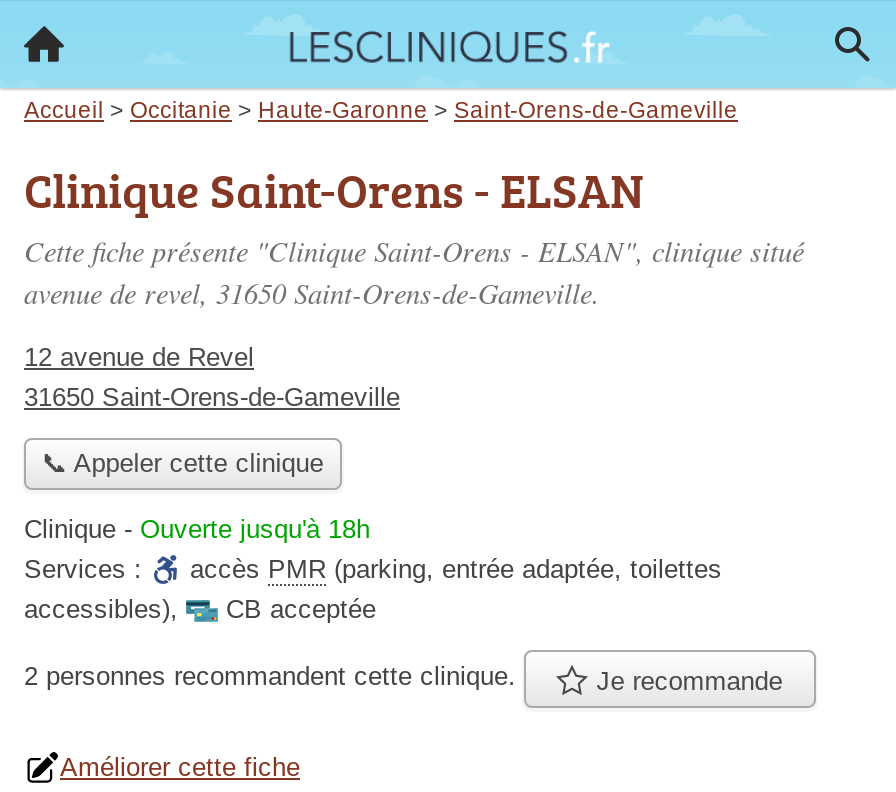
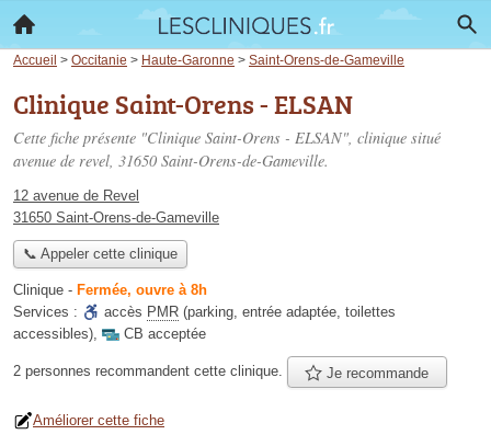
- Clinique - Ouverte jusqu'à 18h
+ Clinique - Fermée, ouvre à 8h
